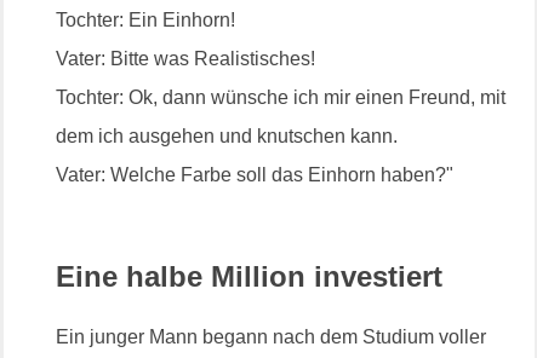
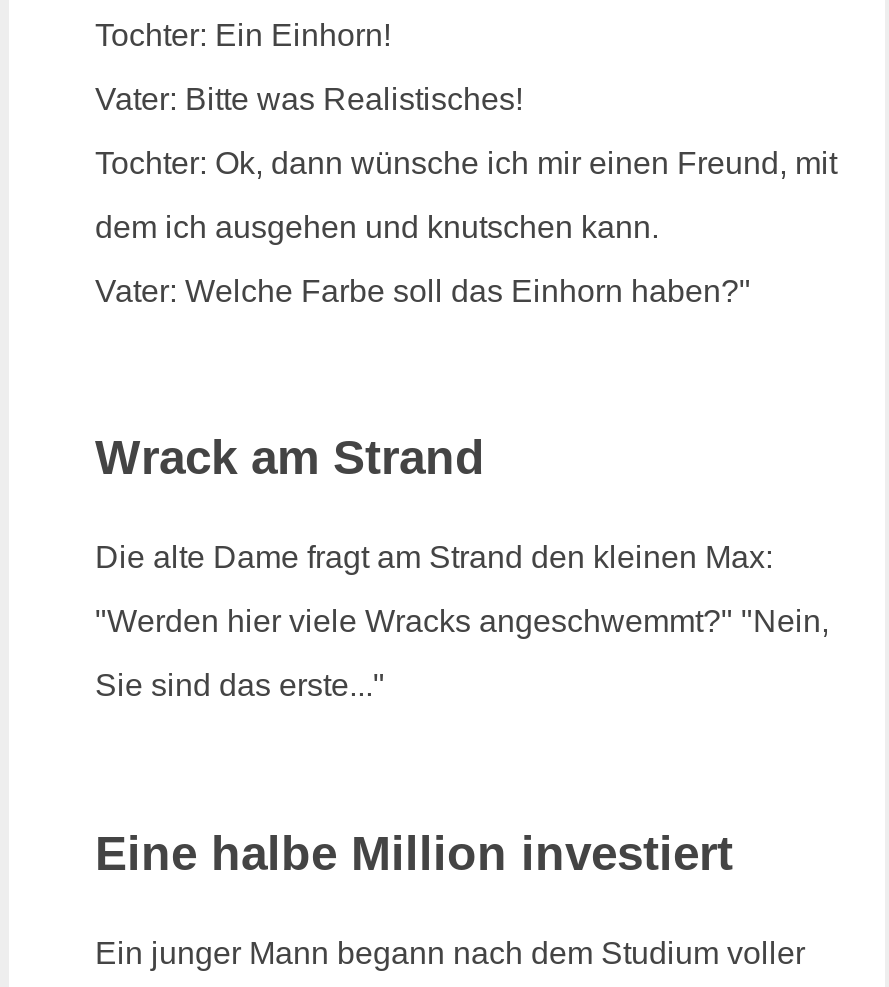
+ Wrack am Strand
+ Die alte Dame fragt am Strand den kleinen Max:
+ "Werden hier viele Wracks angeschwemmt?" "Nein,
+ Sie sind das erste..."
